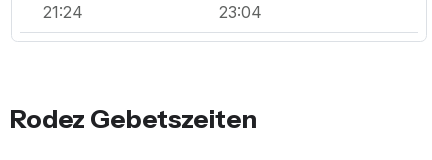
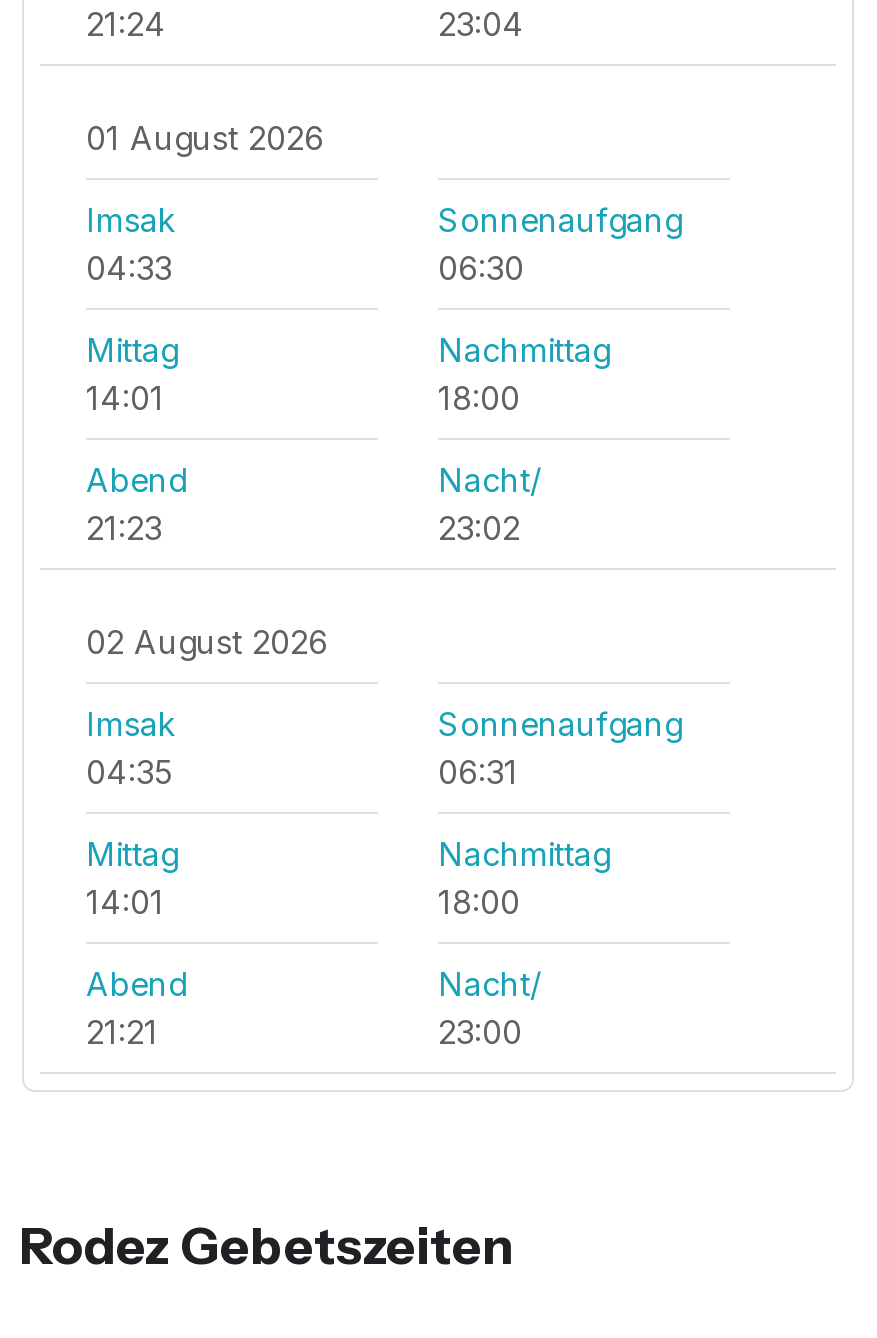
+ 01 August 2026
+ Imsak
+ 04:33

+ Sonnenaufgang
+ 06:30
+ Mittag
+ 14:01

+ Nachmittag
+ 18:00
+ Abend
+ 21:23

+ Nacht/
+ 23:02
+ 02 August 2026
+ Imsak
+ 04:35

+ Sonnenaufgang
+ 06:31
+ Mittag
+ 14:01

+ Nachmittag
+ 18:00
+ Abend
+ 21:21

+ Nacht/
+ 23:00
